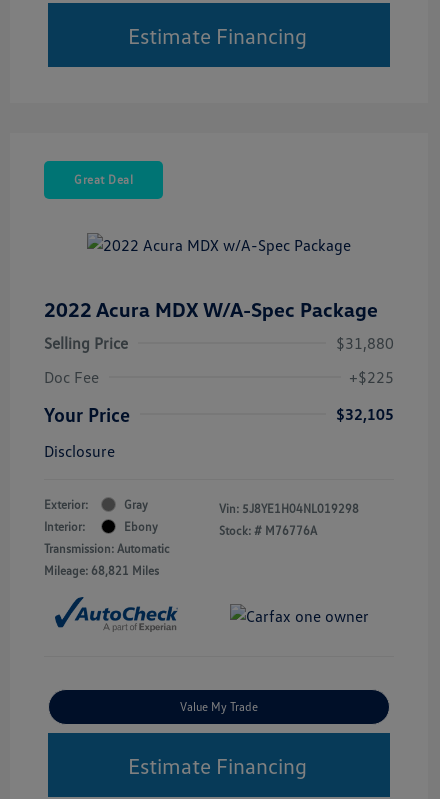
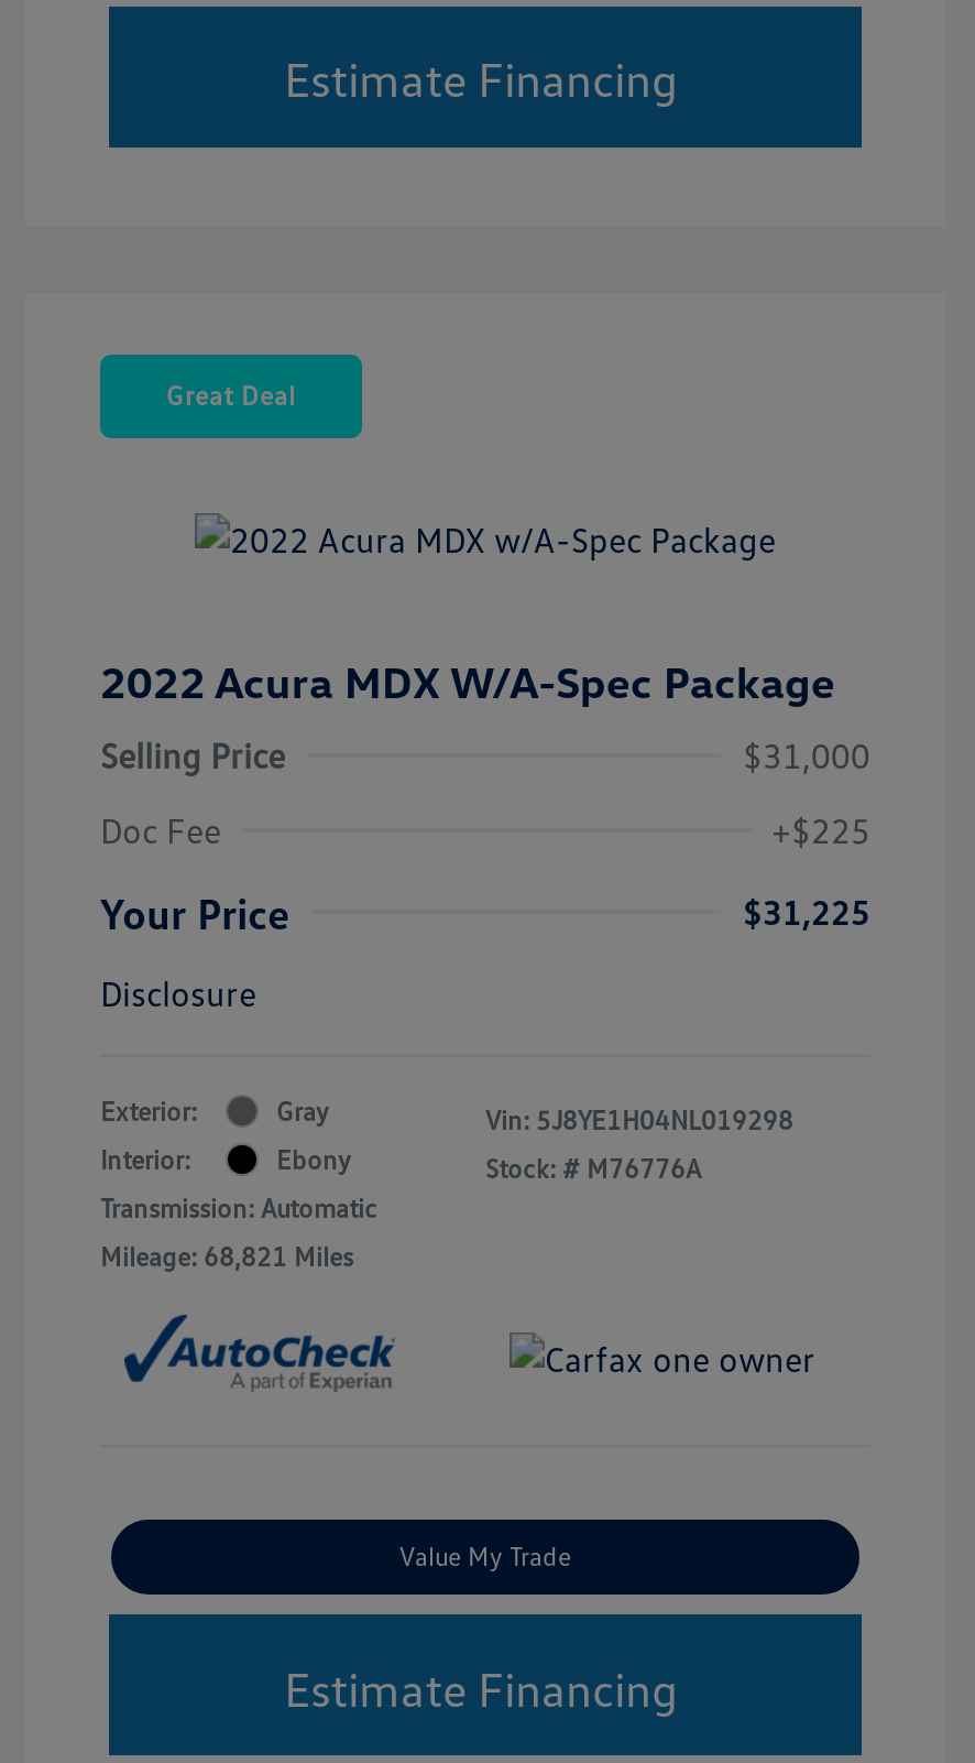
- $31,880
+ $31,000

- $32,105
+ $31,225
